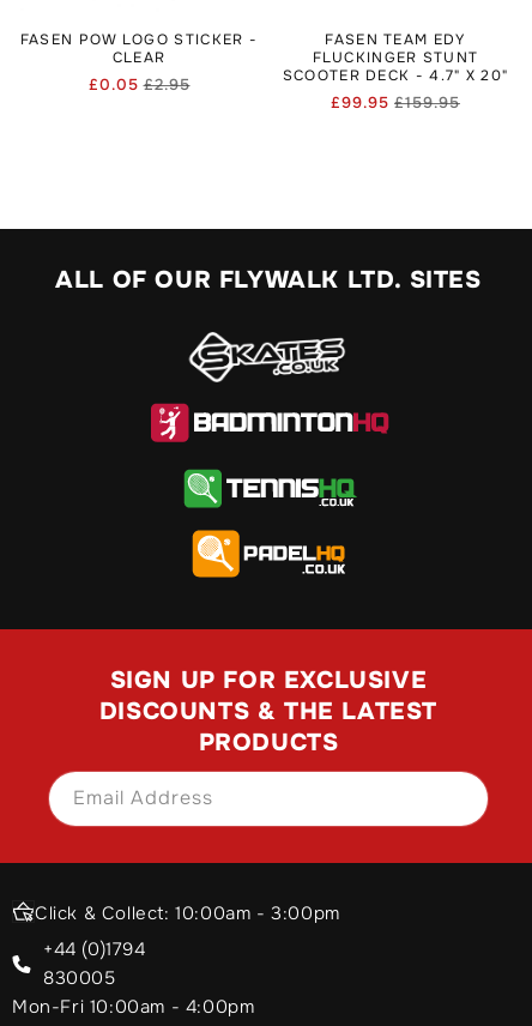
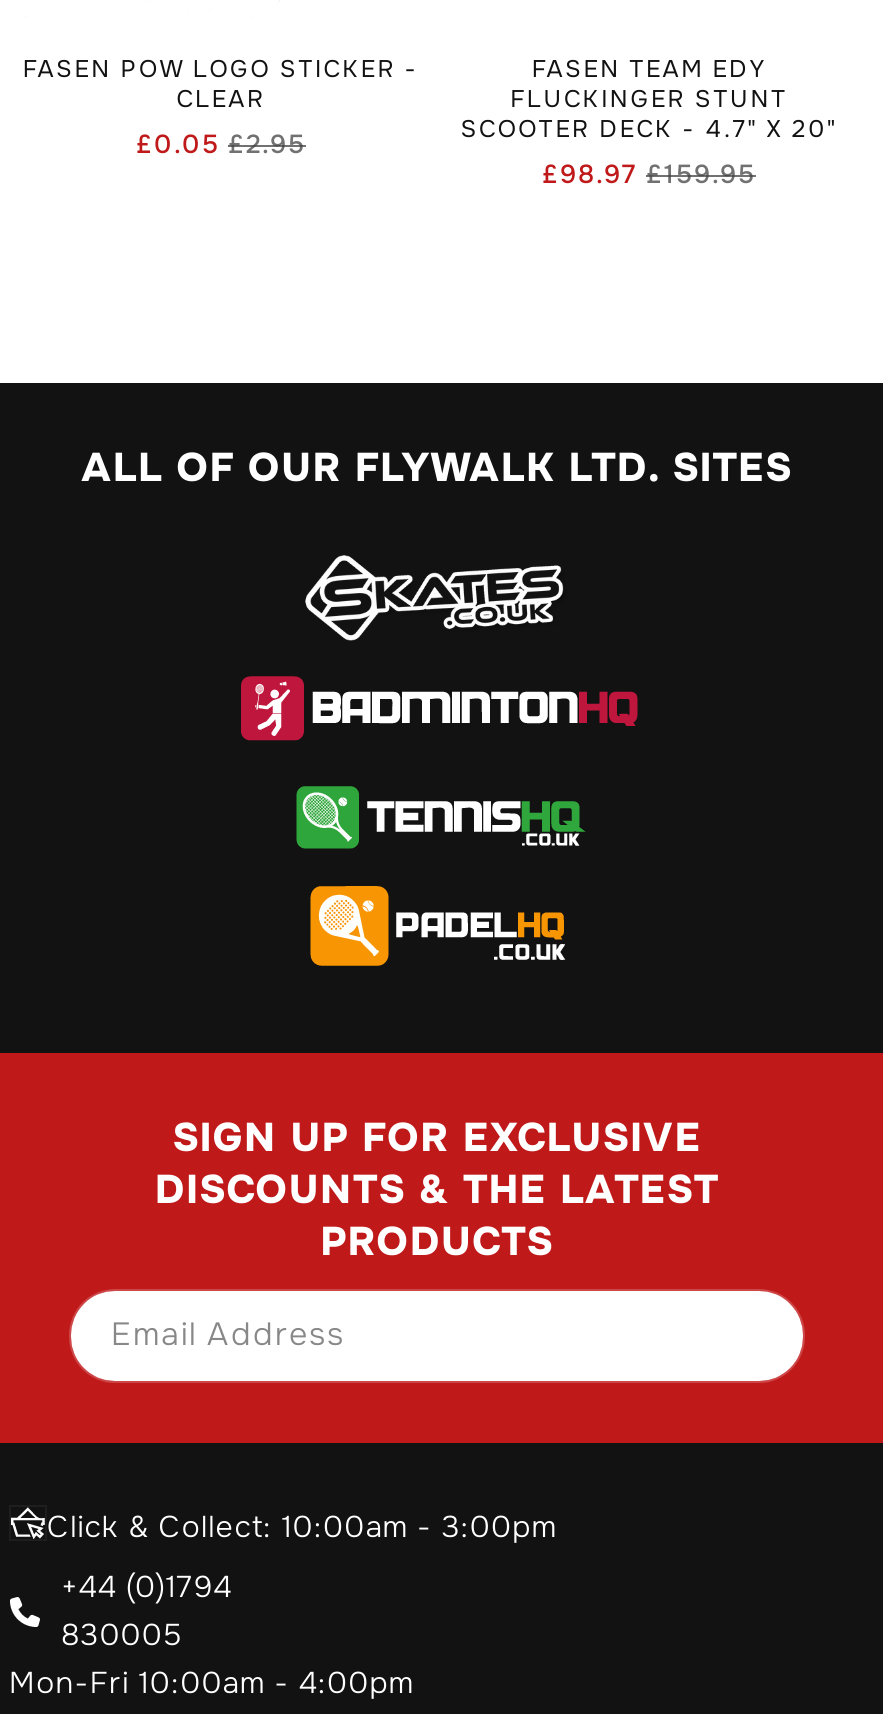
- £99.95
+ £98.97
